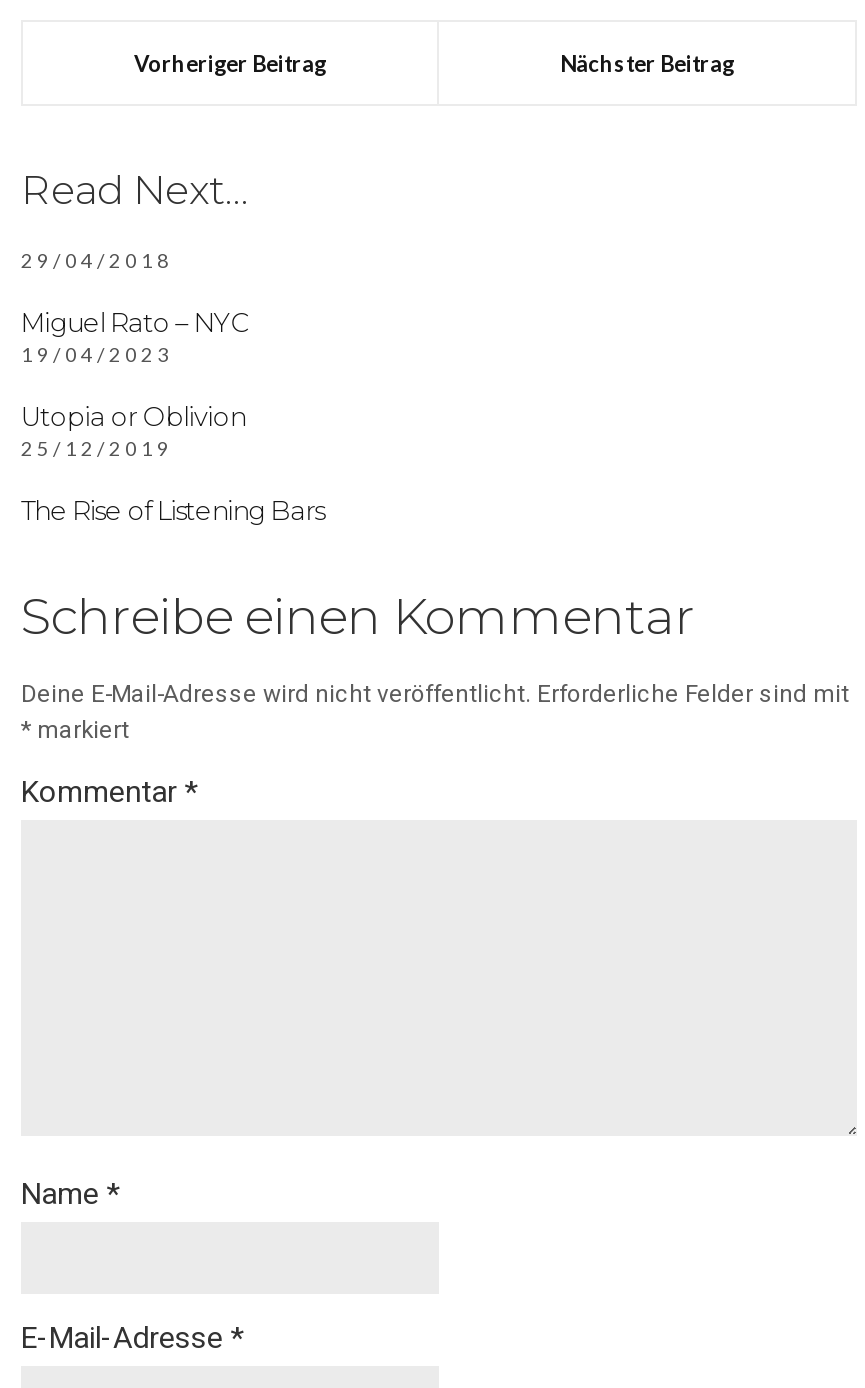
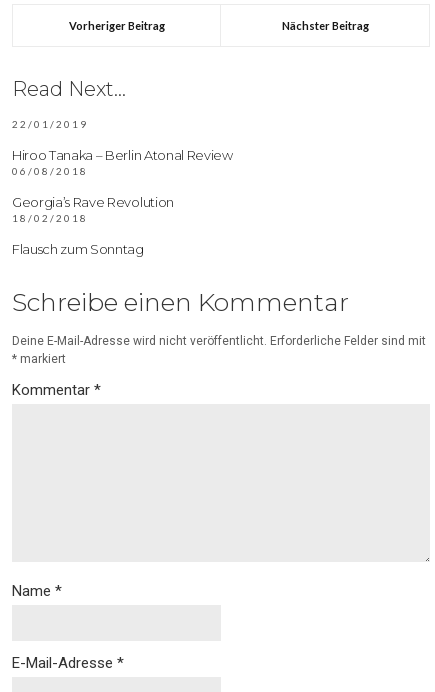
- 29/04/2018
+ 22/01/2019

- Miguel Rato – NYC
- 19/04/2023
+ Hiroo Tanaka – Berlin Atonal Review
+ 06/08/2018

- Utopia or Oblivion
- 25/12/2019
+ Georgia’s Rave Revolution
+ 18/02/2018

- The Rise of Listening Bars
+ Flausch zum Sonntag
